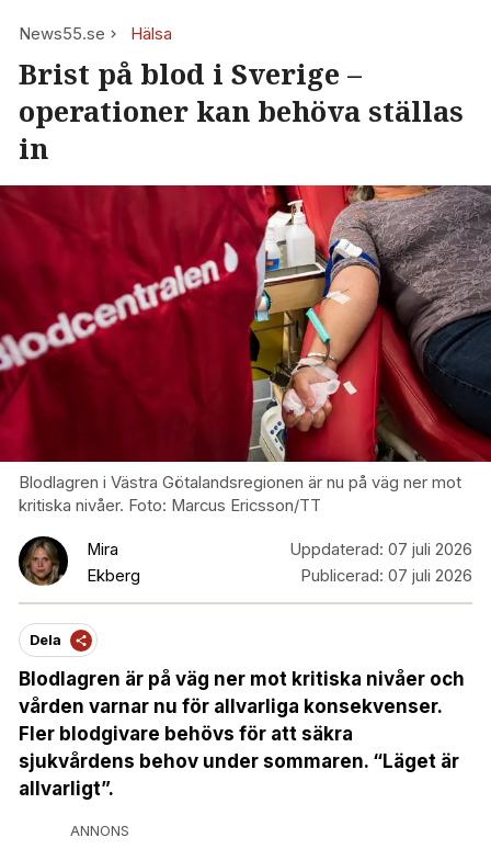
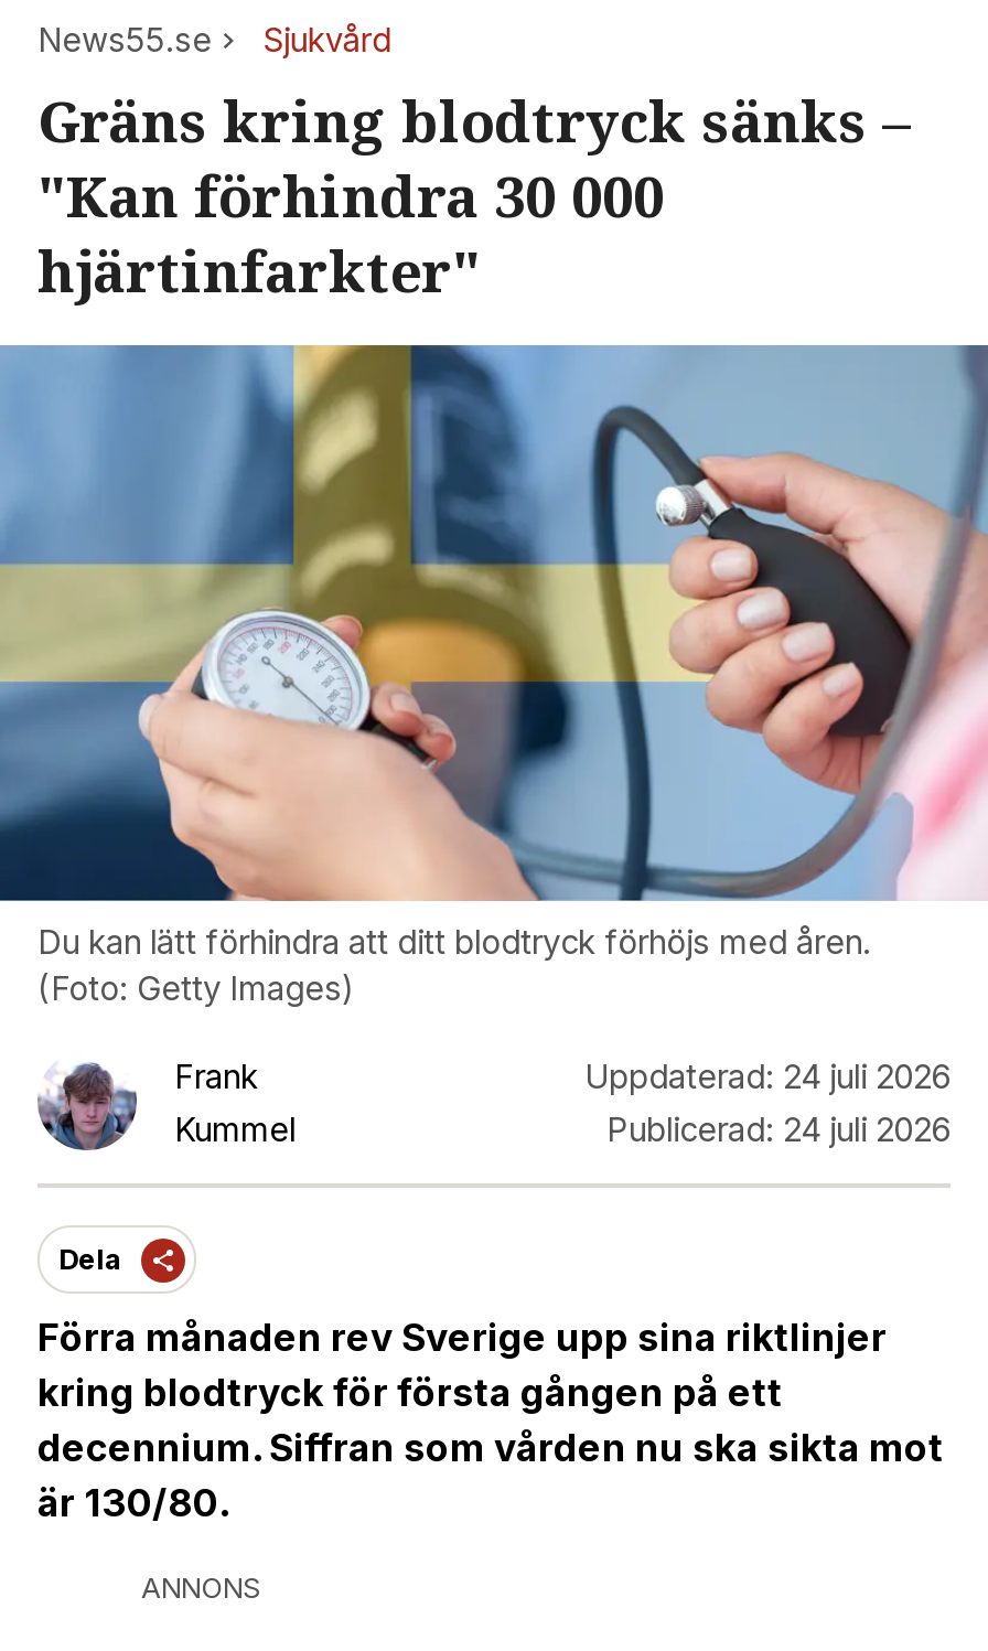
- Hälsa
- Brist på blod i Sverige –
- operationer kan behöva ställas
- in
+ Sjukvård
+ Gräns kring blodtryck sänks –
+ "Kan förhindra 30 000
+ hjärtinfarkter"

- [image]
- Blodlagren i Västra Götalandsregionen är nu på väg ner mot
- kritiska nivåer. Foto: Marcus Ericsson/TT
+ [image]
+ Du kan lätt förhindra att ditt blodtryck förhöjs med åren.
+ (Foto: Getty Images)

- [image]
- Mira
- Ekberg
+ [image]
+ Frank
+ Kummel

- Uppdaterad: 07 juli 2026
- Publicerad: 07 juli 2026
+ Uppdaterad: 24 juli 2026
+ Publicerad: 24 juli 2026

- Blodlagren är på väg ner mot kritiska nivåer och
- vården varnar nu för allvarliga konsekvenser.
- Fler blodgivare behövs för att säkra
- sjukvårdens behov under sommaren. “Läget är
- allvarligt”.
+ Förra månaden rev Sverige upp sina riktlinjer
+ kring blodtryck för första gången på ett
+ decennium. Siffran som vården nu ska sikta mot
+ är 130/80.
